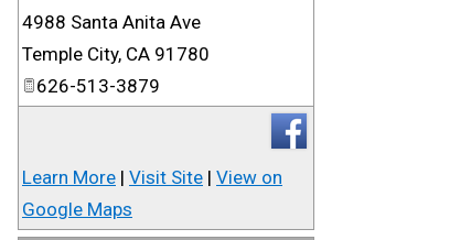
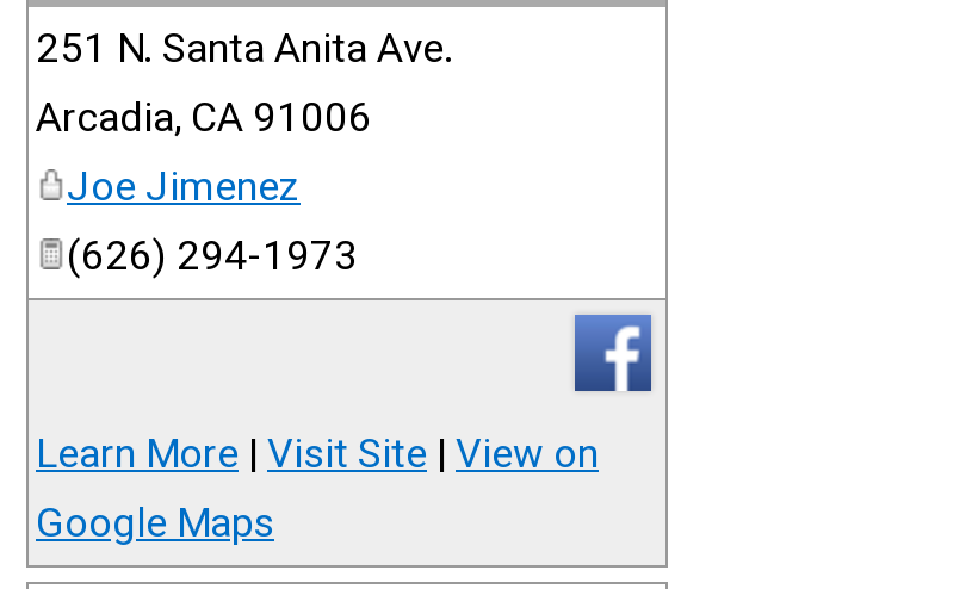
- 4988 Santa Anita Ave
- Temple City, CA 91780
- 626-513-3879
+ 251 N. Santa Anita Ave.
+ Arcadia, CA 91006
+ Joe Jimenez
+ (626) 294-1973
